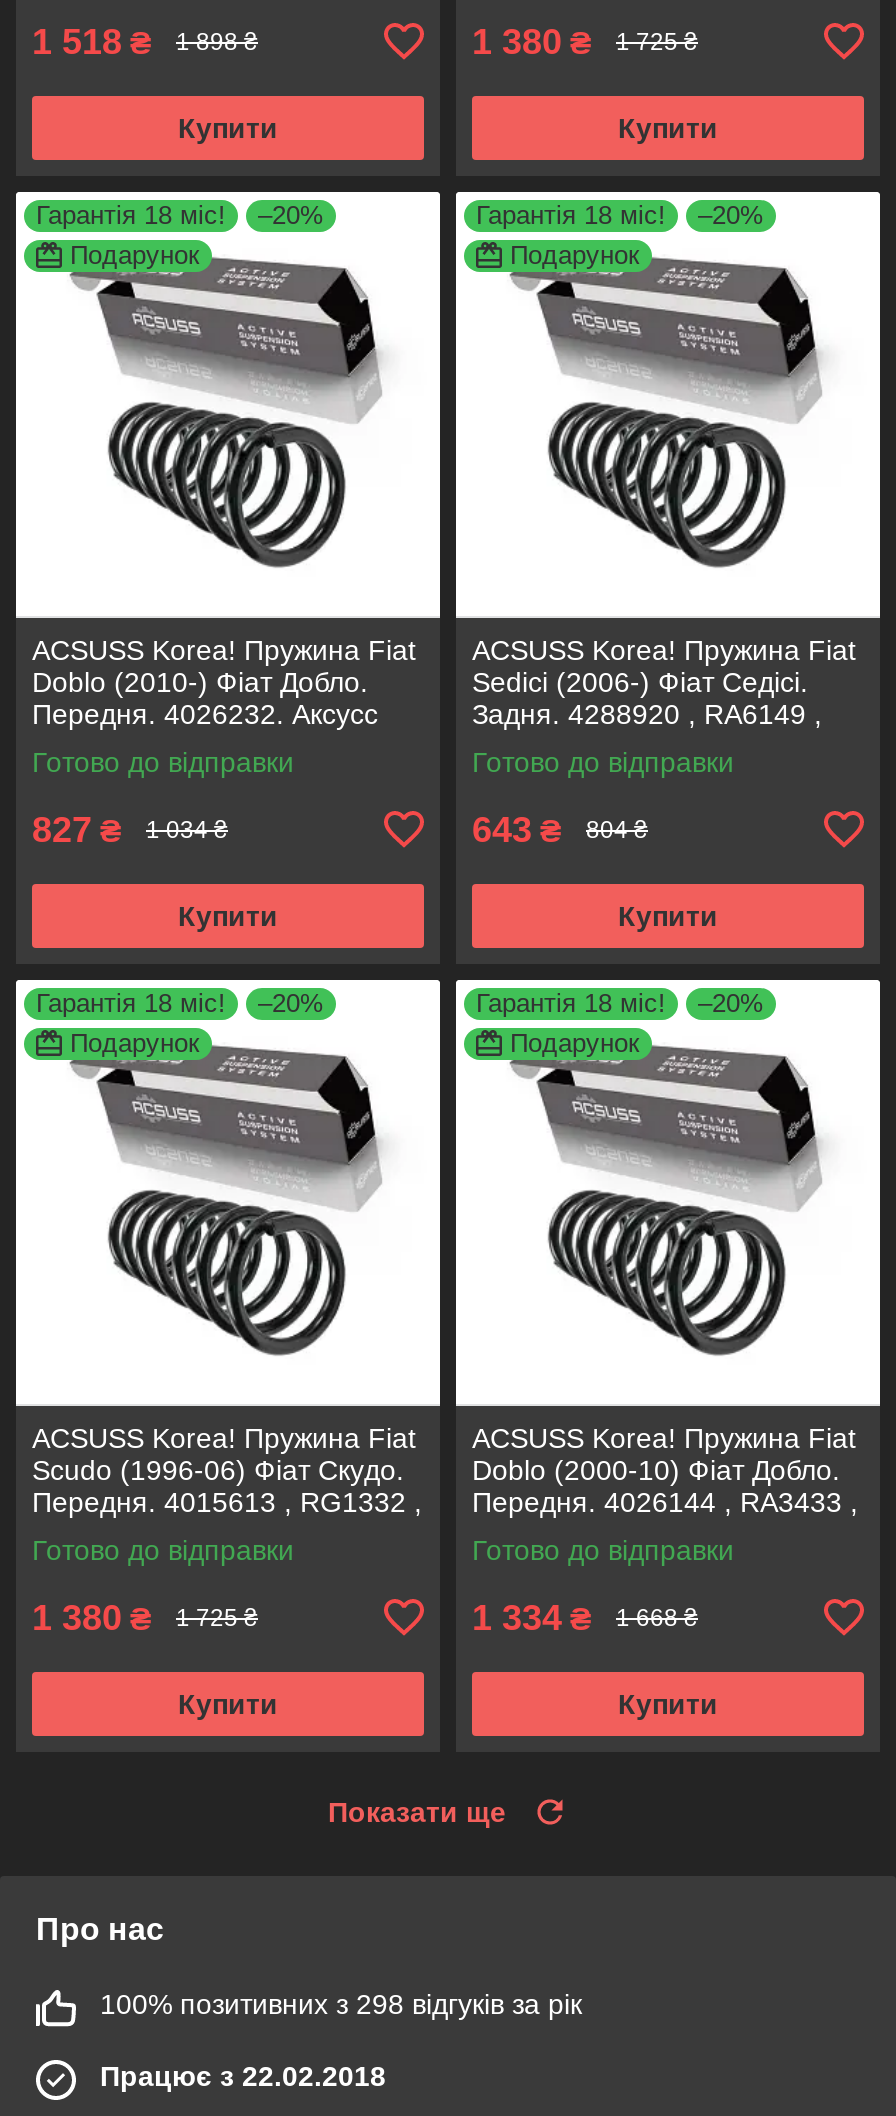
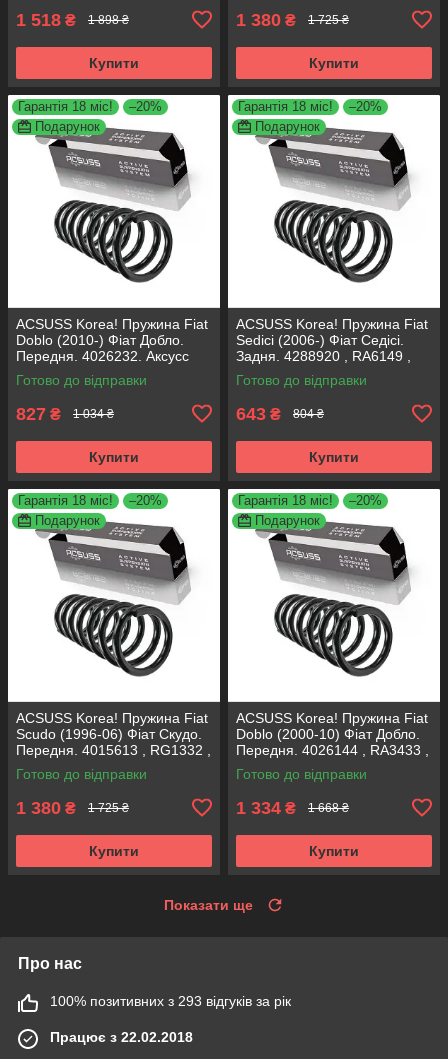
- 100% позитивних з 298 відгуків за рік
+ 100% позитивних з 293 відгуків за рік
